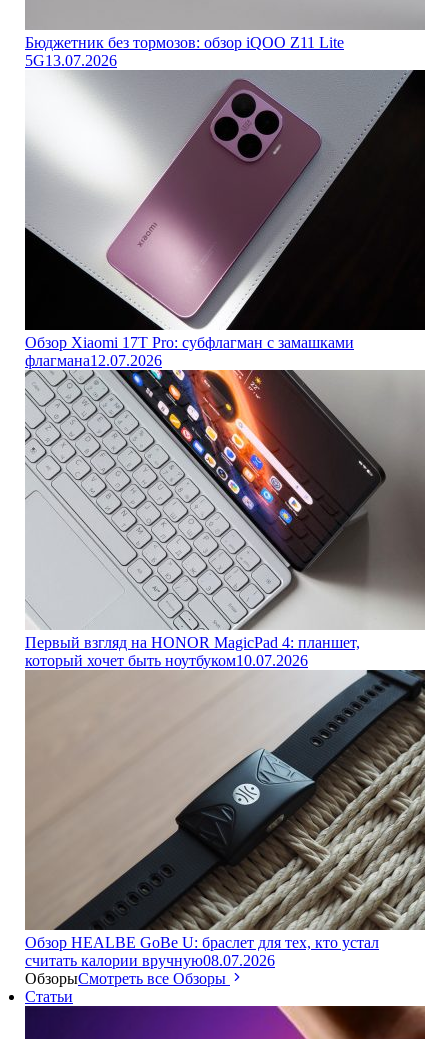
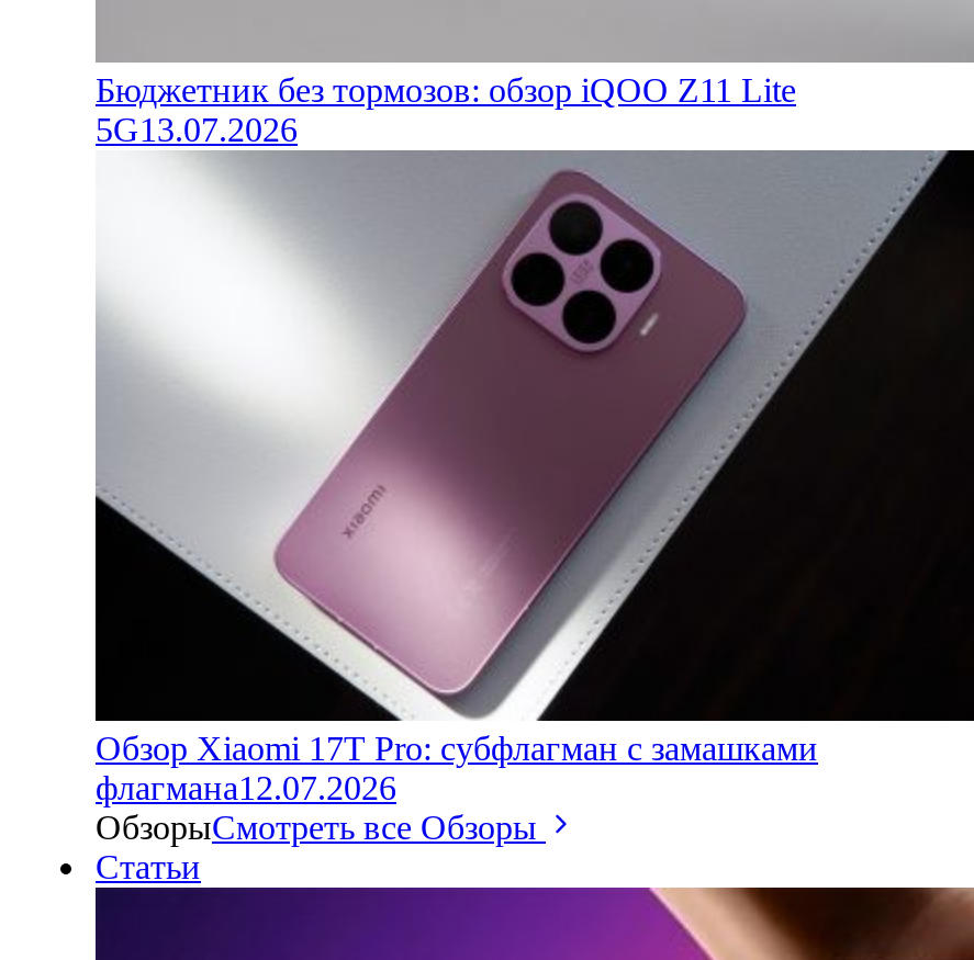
- [image]
- Первый взгляд на HONOR MagicPad 4: планшет,
- который хочет быть ноутбуком 10.07.2026

- [image]
- Обзор HEALBE GoBe U: браслет для тех, кто устал
- считать калории вручную08.07.2026
